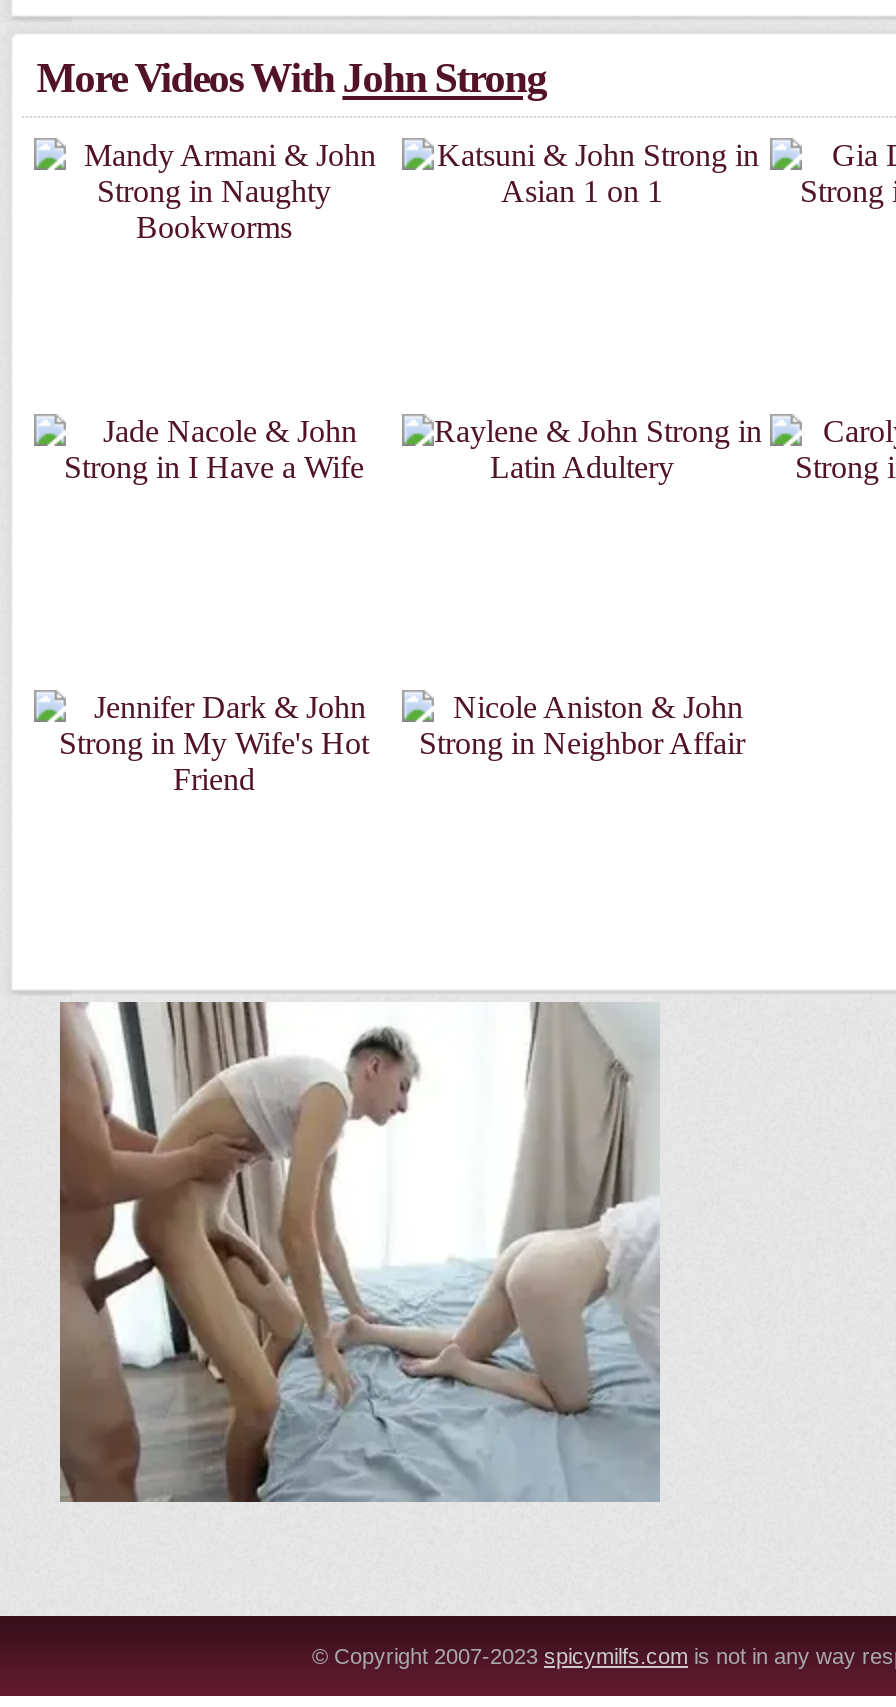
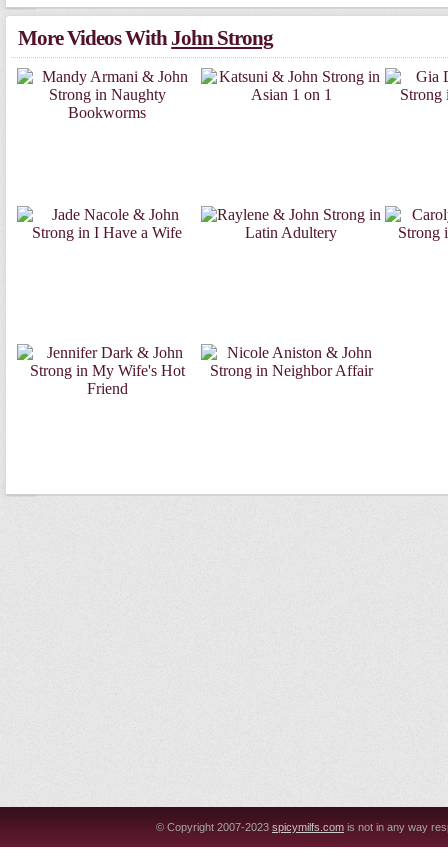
- [image]
